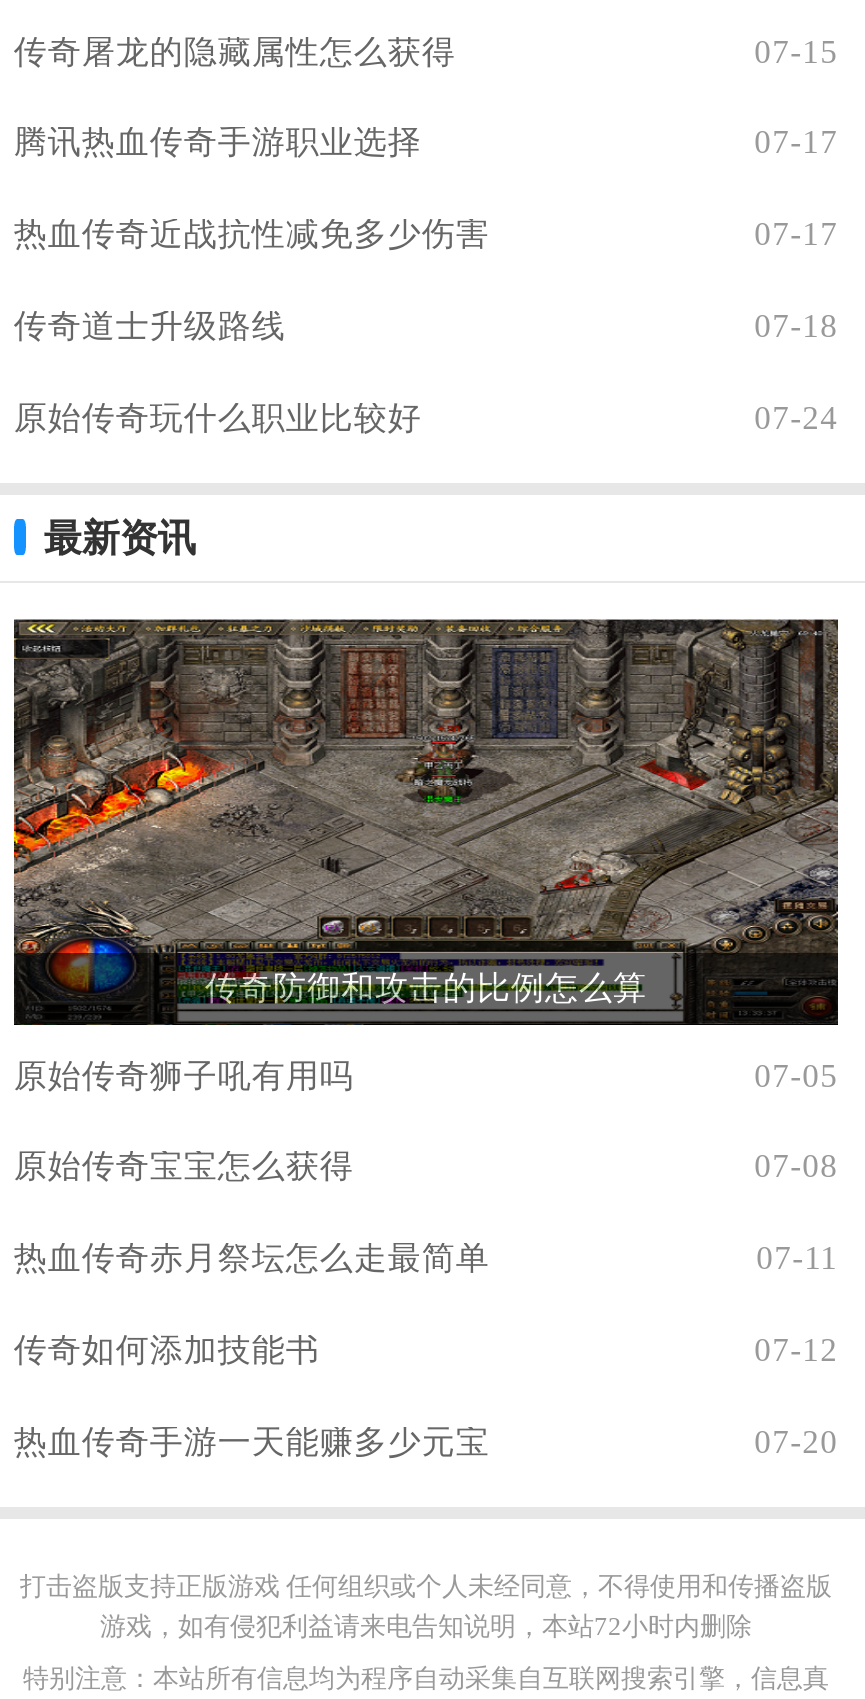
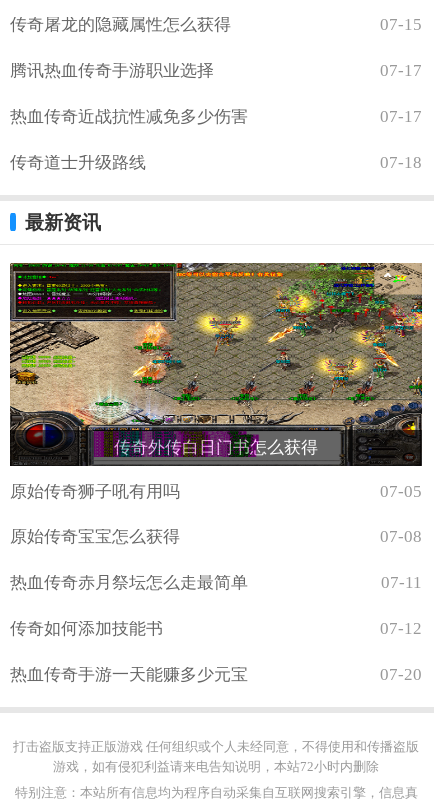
- 原始传奇玩什么职业比较好
- 07-24

- [image]
- 传奇防御和攻击的比例怎么算
+ [image]
+ 传奇外传白日门书怎么获得
